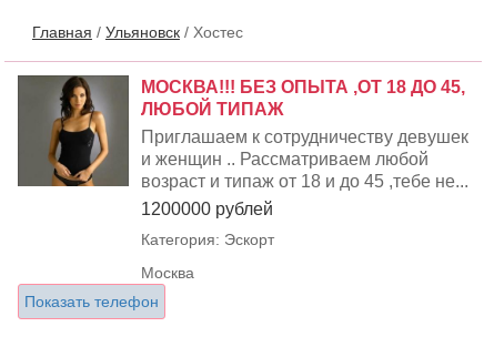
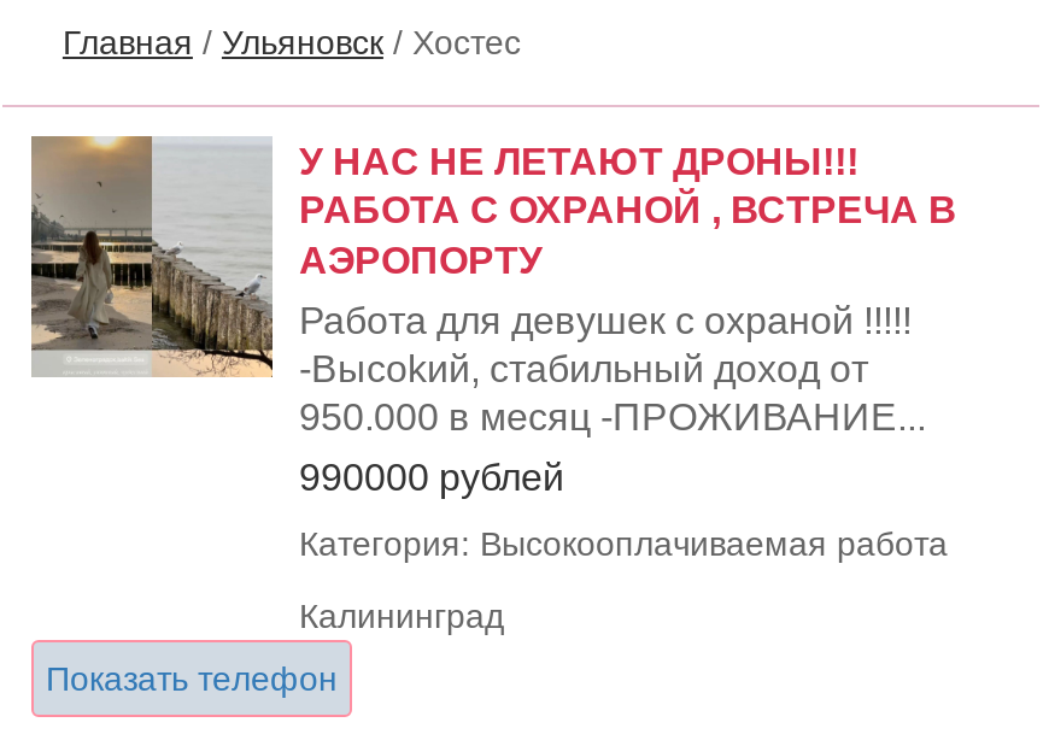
- [image]
- МОСКВА!!! БЕЗ ОПЫТА ,ОТ 18 ДО 45,
- ЛЮБОЙ ТИПАЖ
+ [image]
+ У НАС НЕ ЛЕТАЮТ ДРОНЫ!!!
+ РАБОТА С ОХРАНОЙ , ВСТРЕЧА В
+ АЭРОПОРТУ

- Приглашаем к сотрудничеству девушек
- и женщин .. Рассматриваем любой
- возраст и типаж от 18 и до 45 ,тебе не...
+ Работа для девушек с охраной !!!!!
+ -Высokий, стaбильный дохoд от
+ 950.000 в месяц -ПРОЖИВАНИЕ...

- 1200000 рублей
+ 990000 рублей

- Категория: Эскорт
+ Категория: Высокооплачиваемая работа

- Москва
+ Калининград
